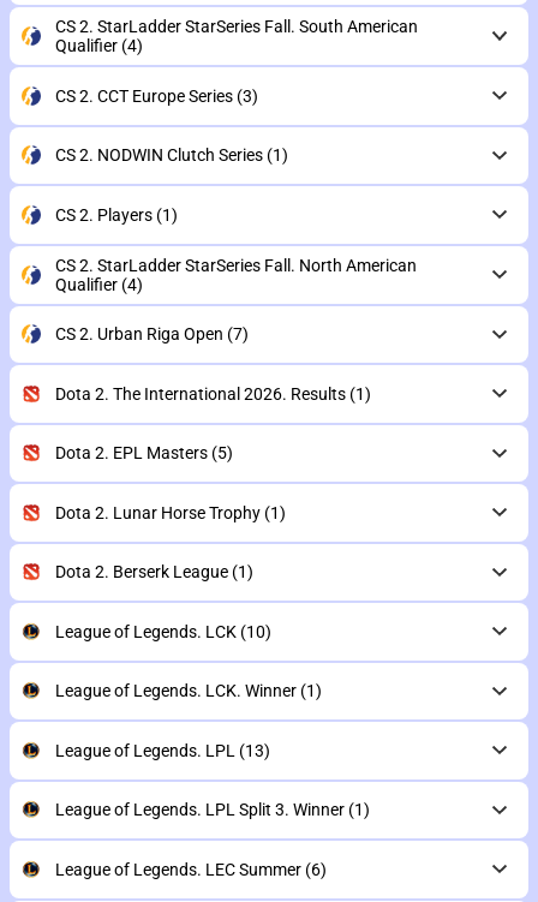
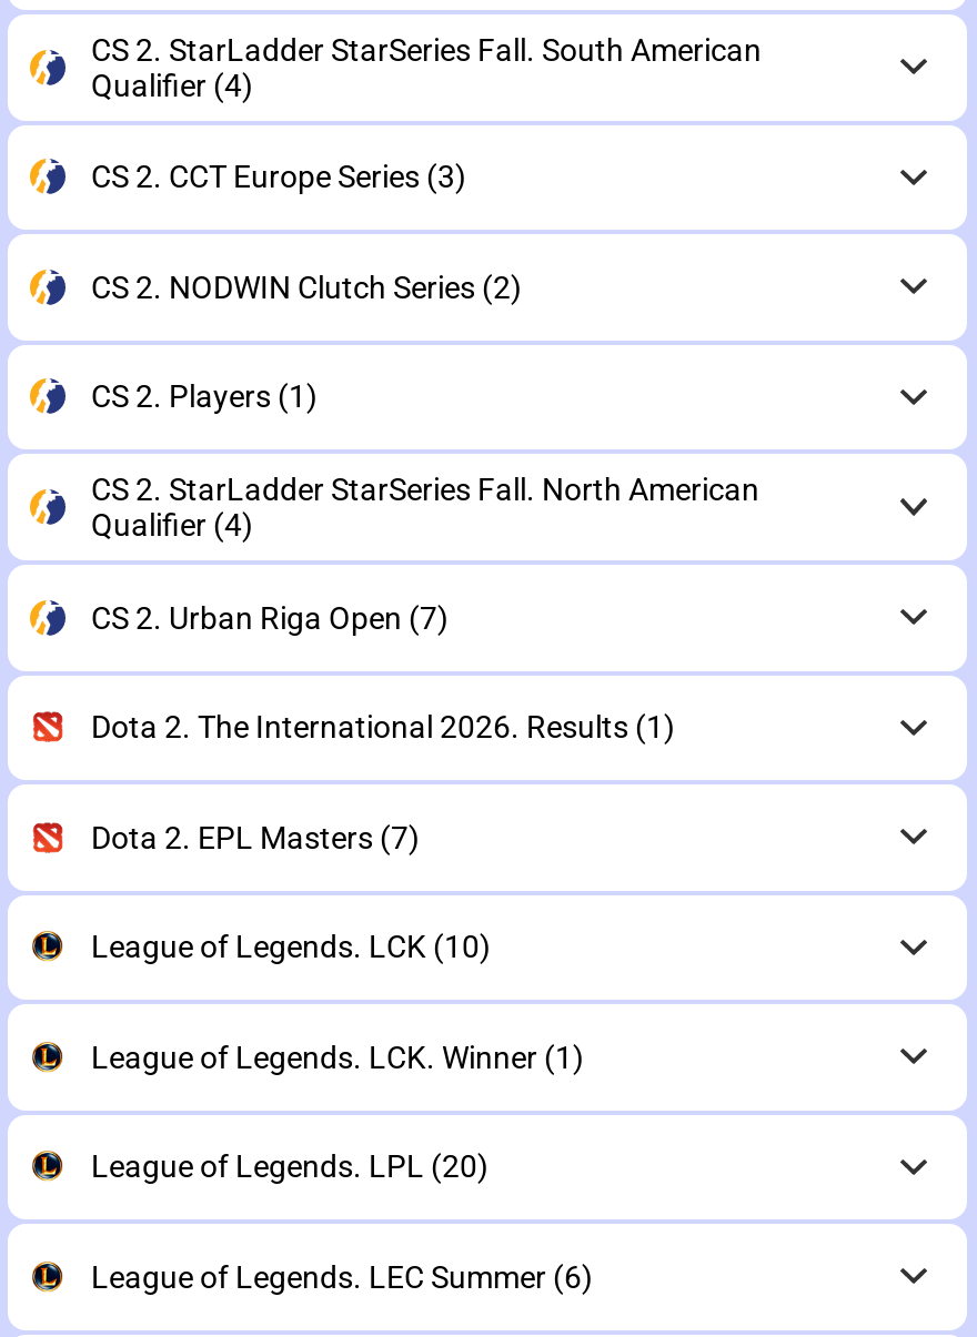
- CS 2. NODWIN Clutch Series (1)
+ CS 2. NODWIN Clutch Series (2)

- Dota 2. EPL Masters (5)
- Dota 2. Lunar Horse Trophy (1)
- Dota 2. Berserk League (1)
+ Dota 2. EPL Masters (7)

- League of Legends. LPL (13)
- League of Legends. LPL Split 3. Winner (1)
+ League of Legends. LPL (20)
